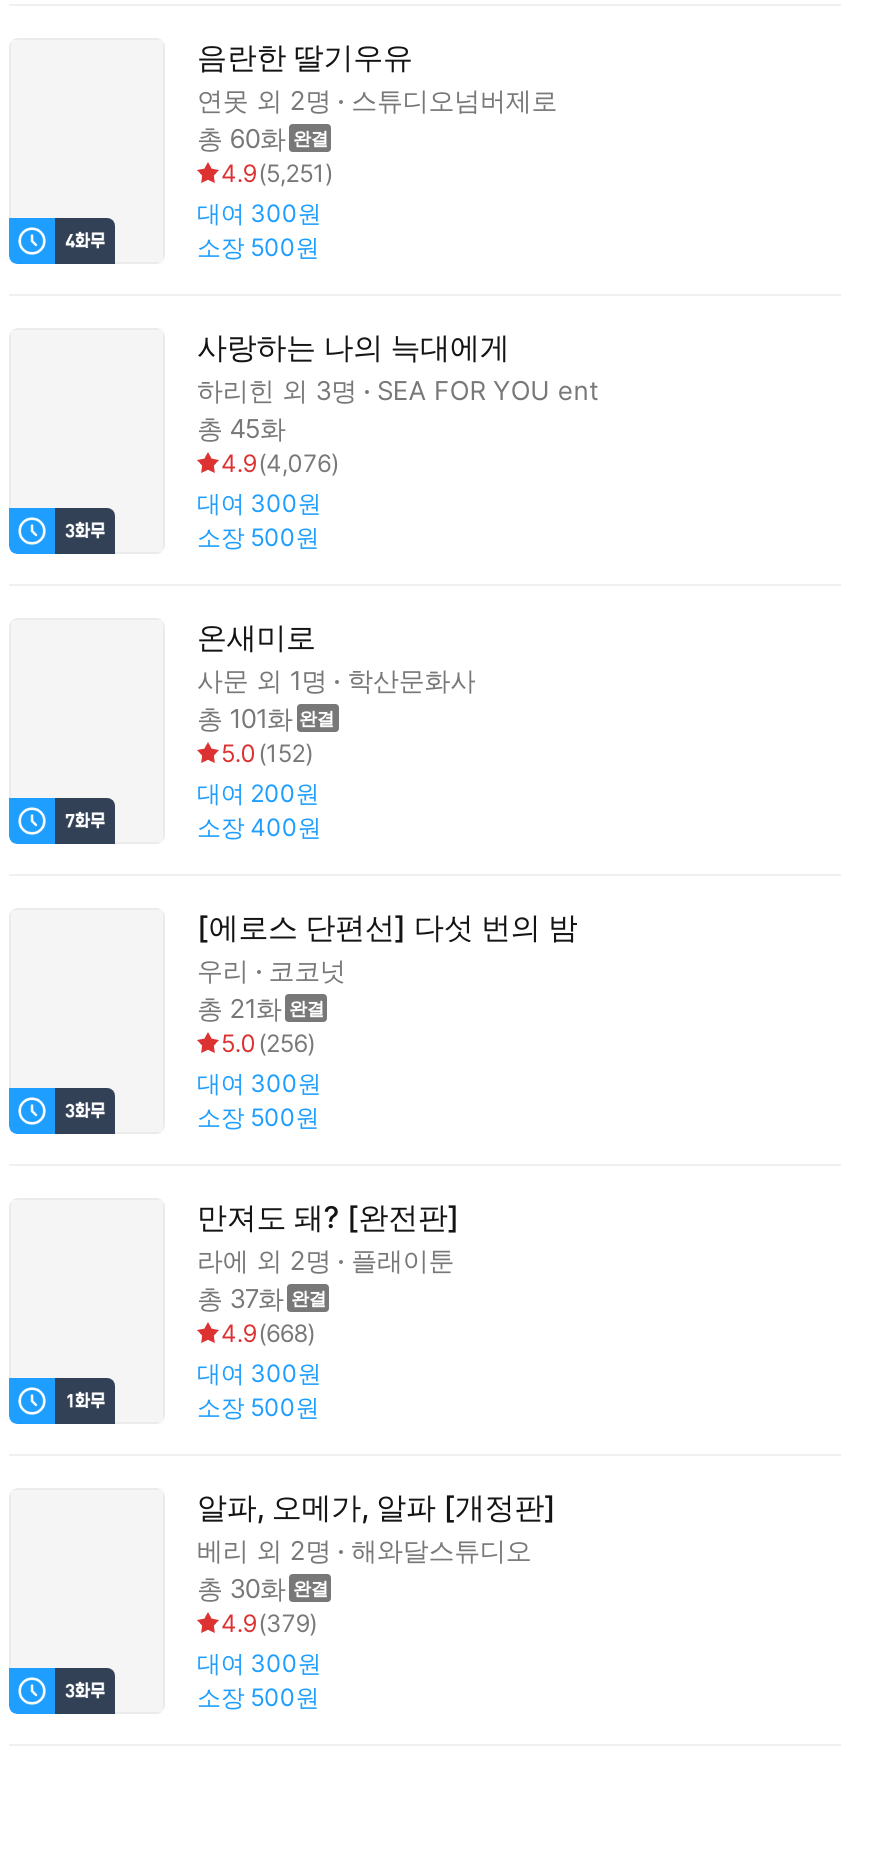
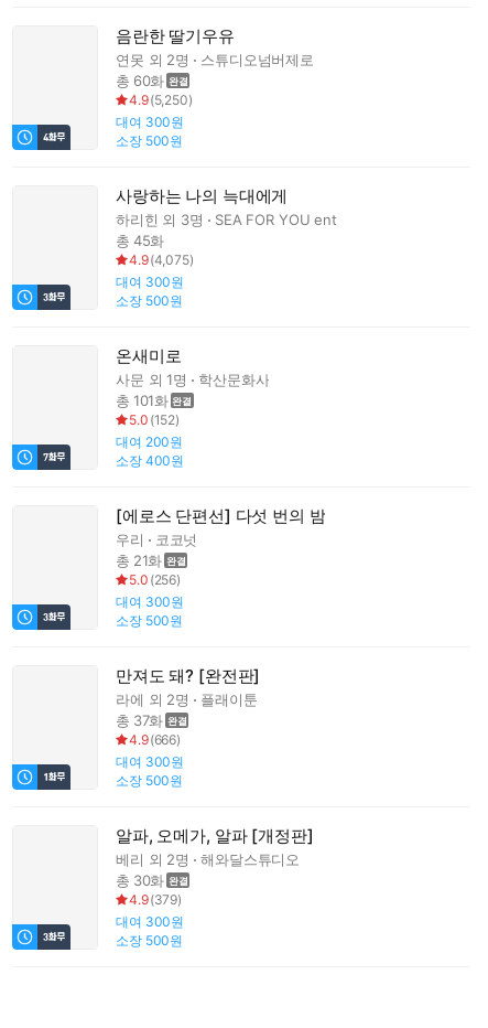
- 4.9(5,251)
+ 4.9(5,250)

- 4.9(4,076)
+ 4.9(4,075)

- 4.9(668)
+ 4.9(666)
